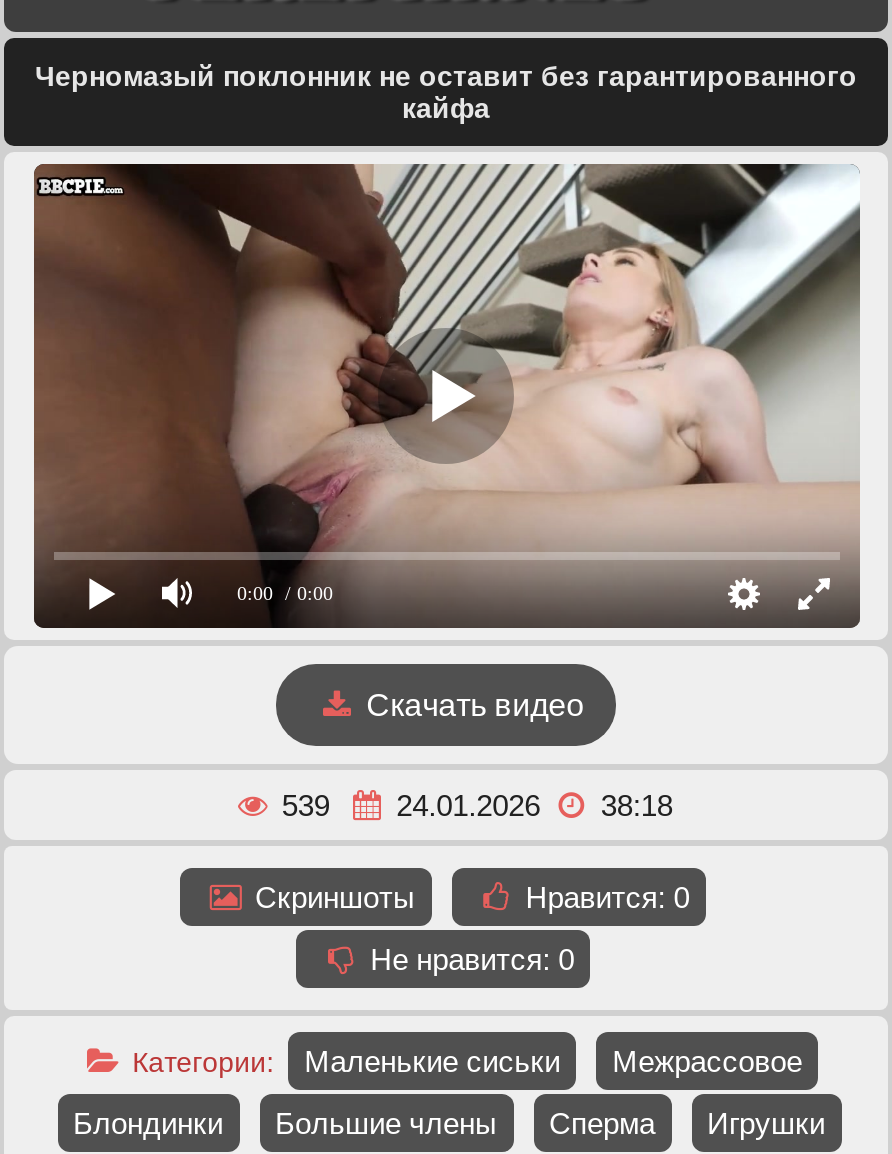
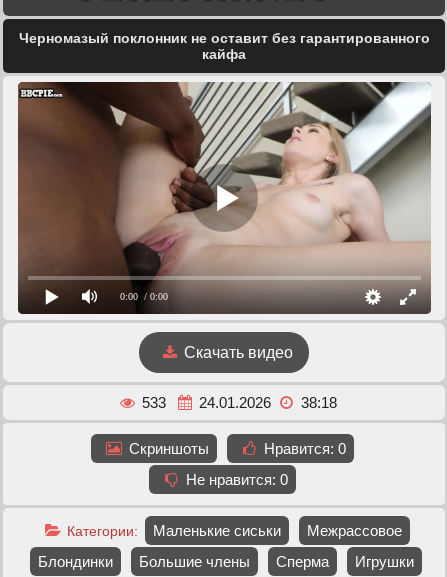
- 539 24.01.2026 38:18
+ 533 24.01.2026 38:18
